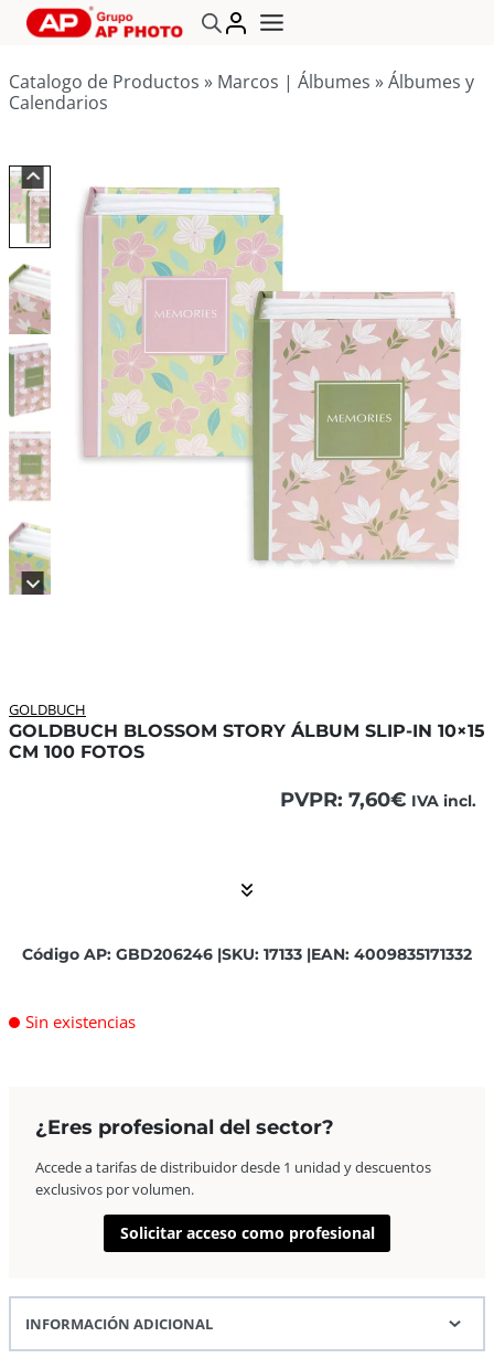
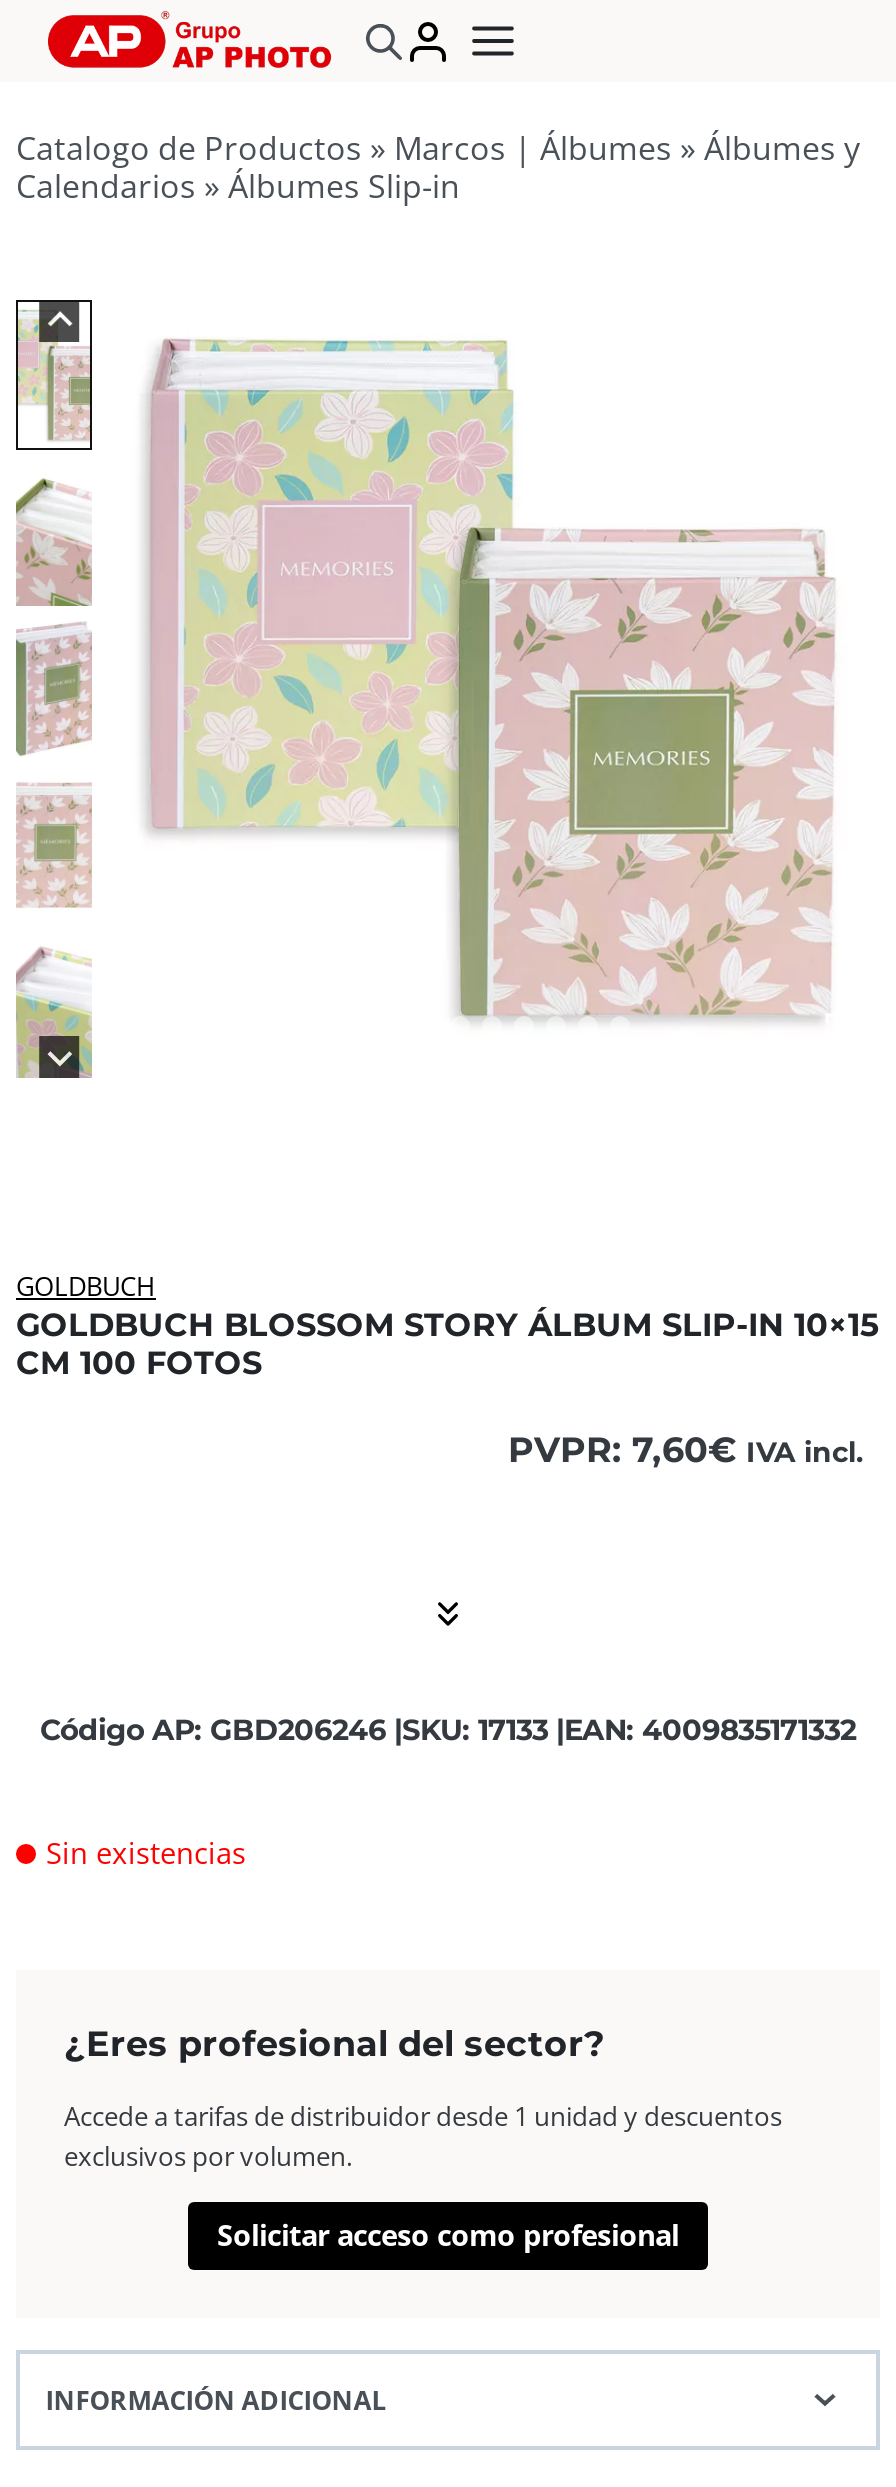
- Calendarios
+ Calendarios» Álbumes Slip-in
